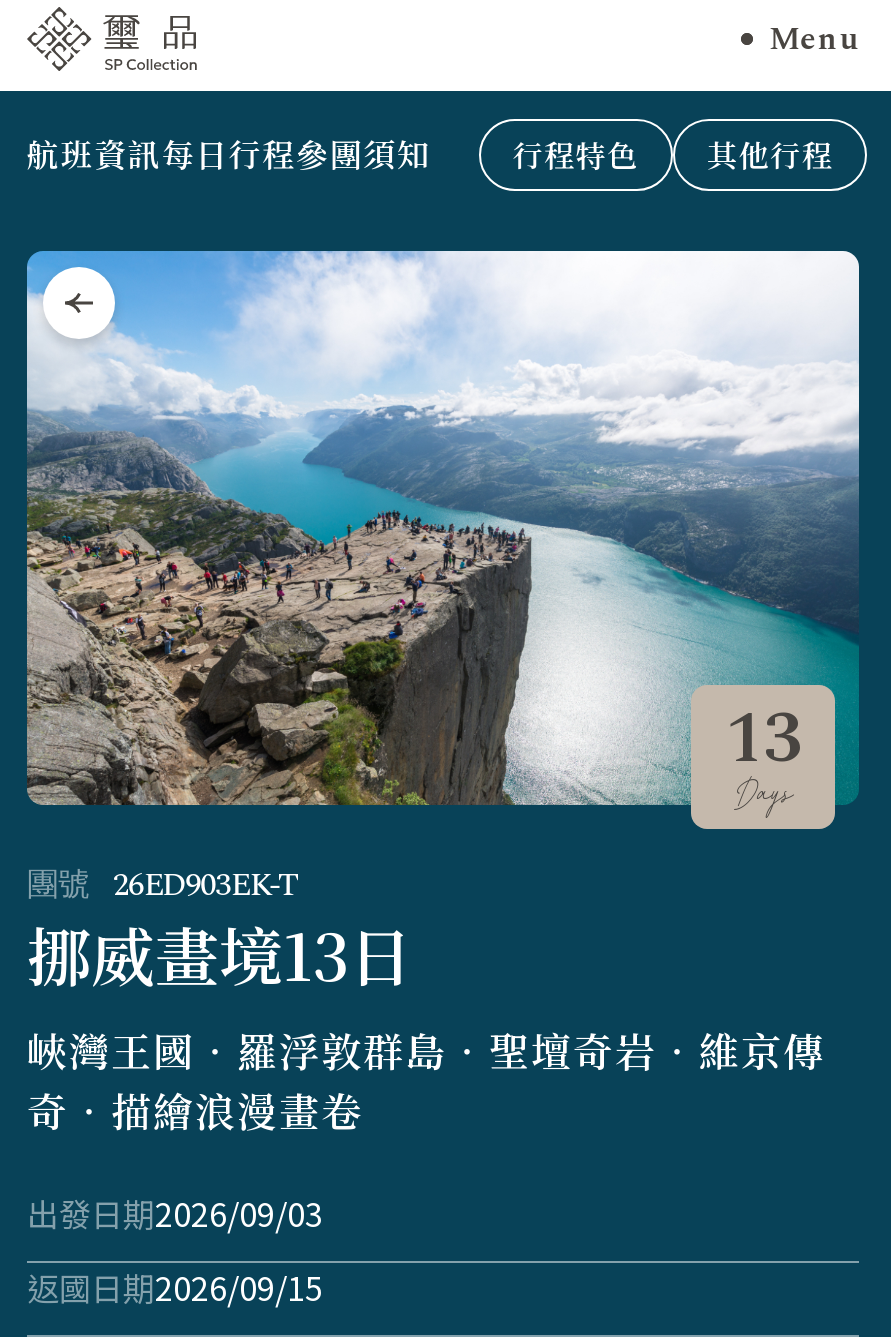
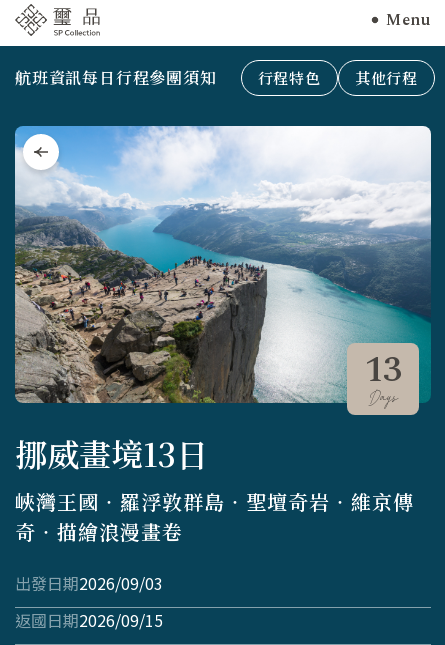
- 團號 26ED903EK-T
